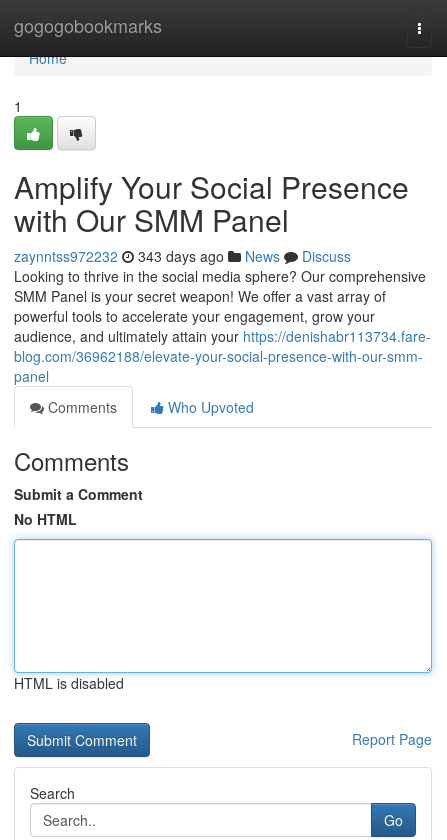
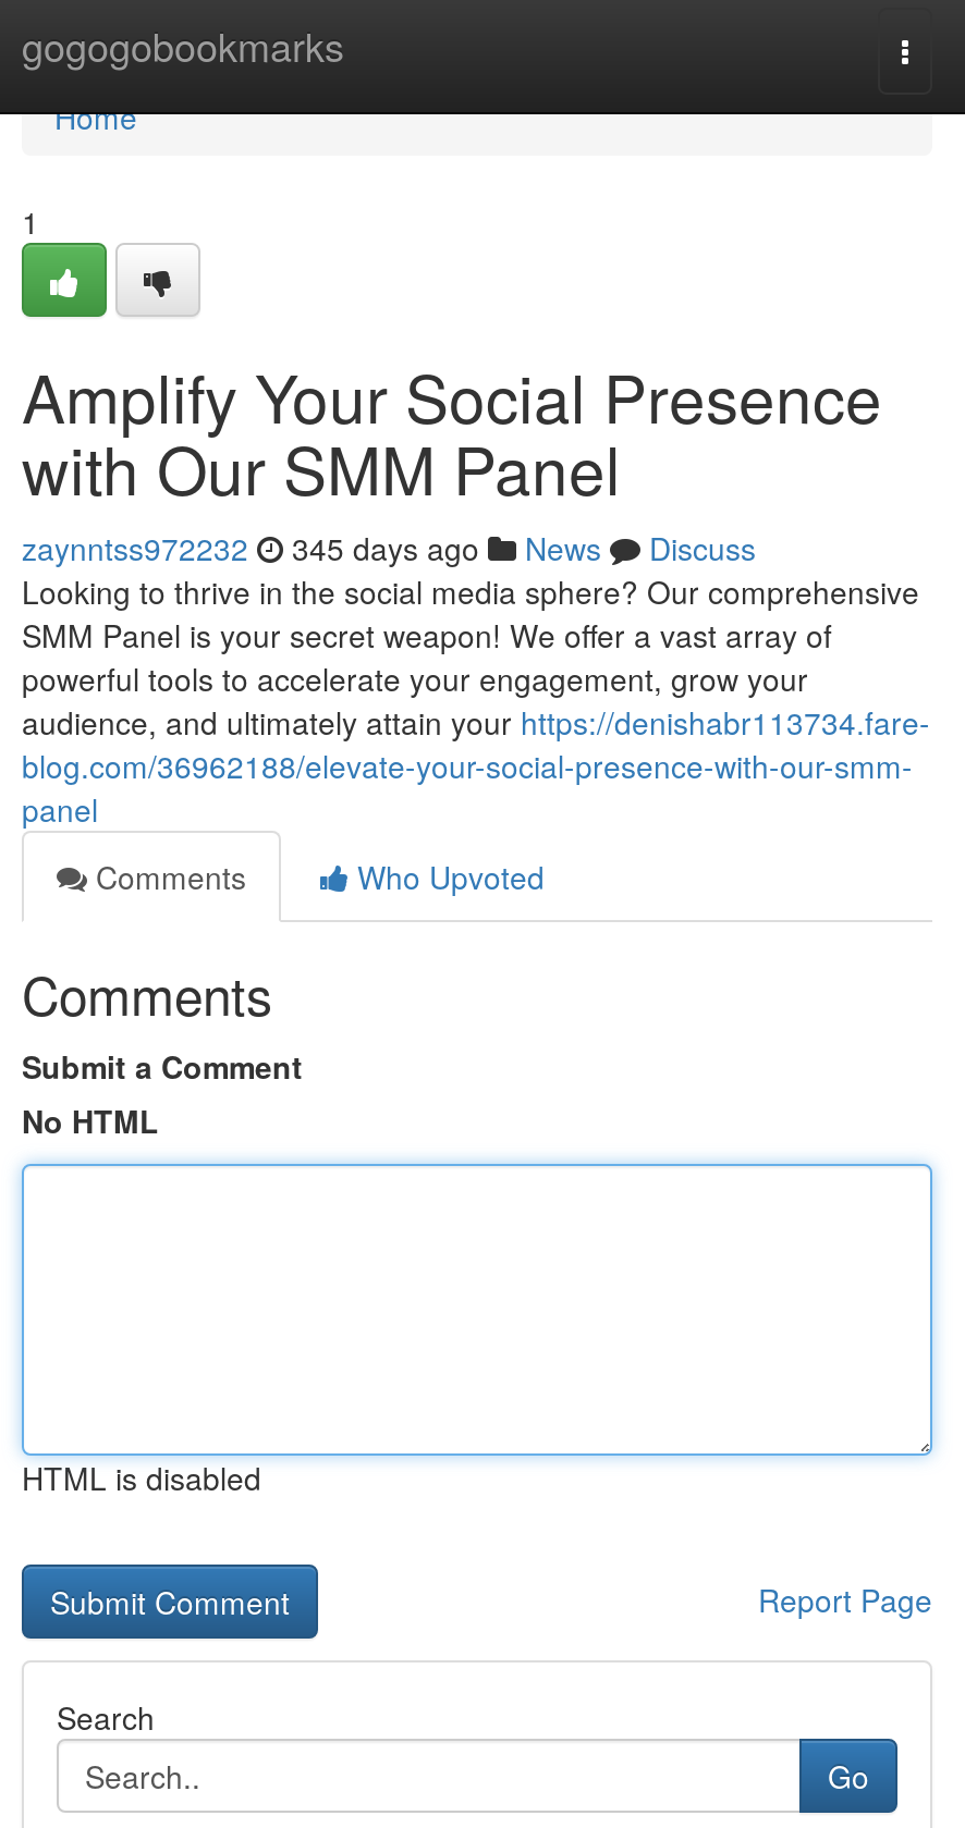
- zaynntss972232 343 days ago News Discuss
+ zaynntss972232 345 days ago News Discuss
